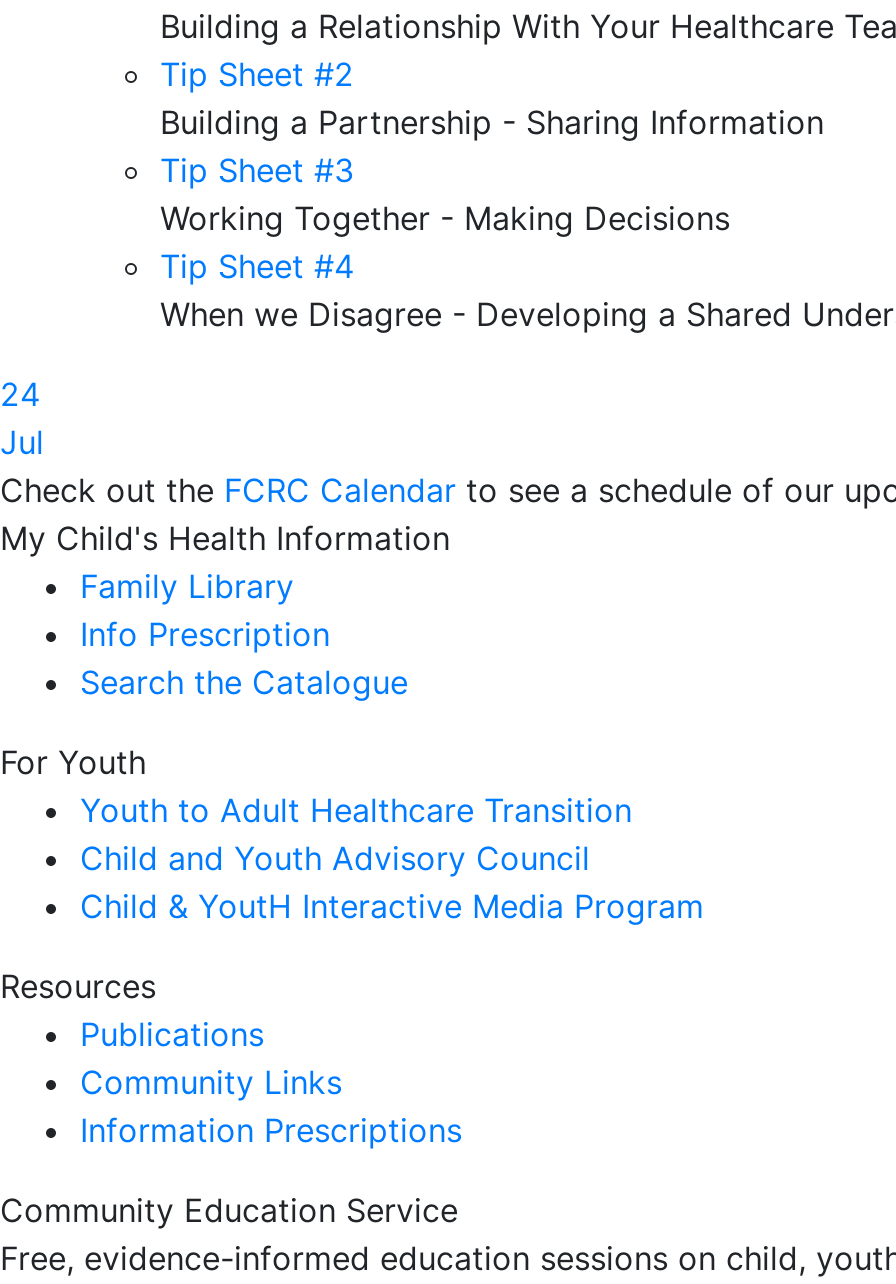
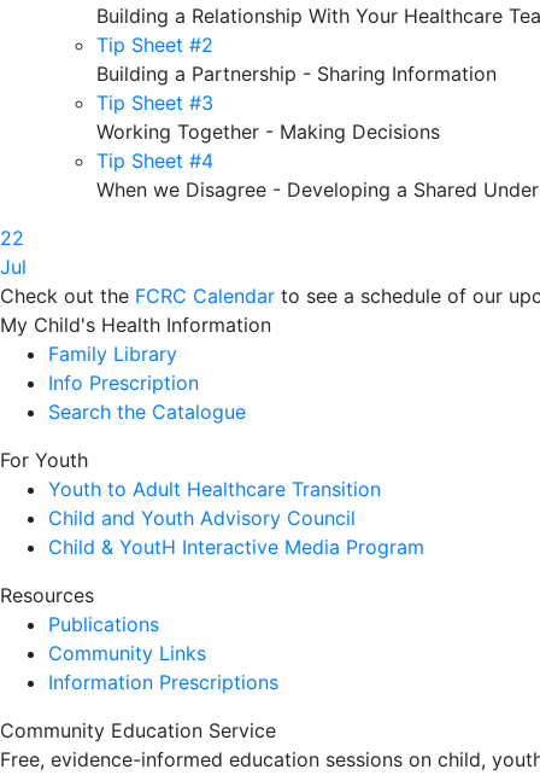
- 24
+ 22
